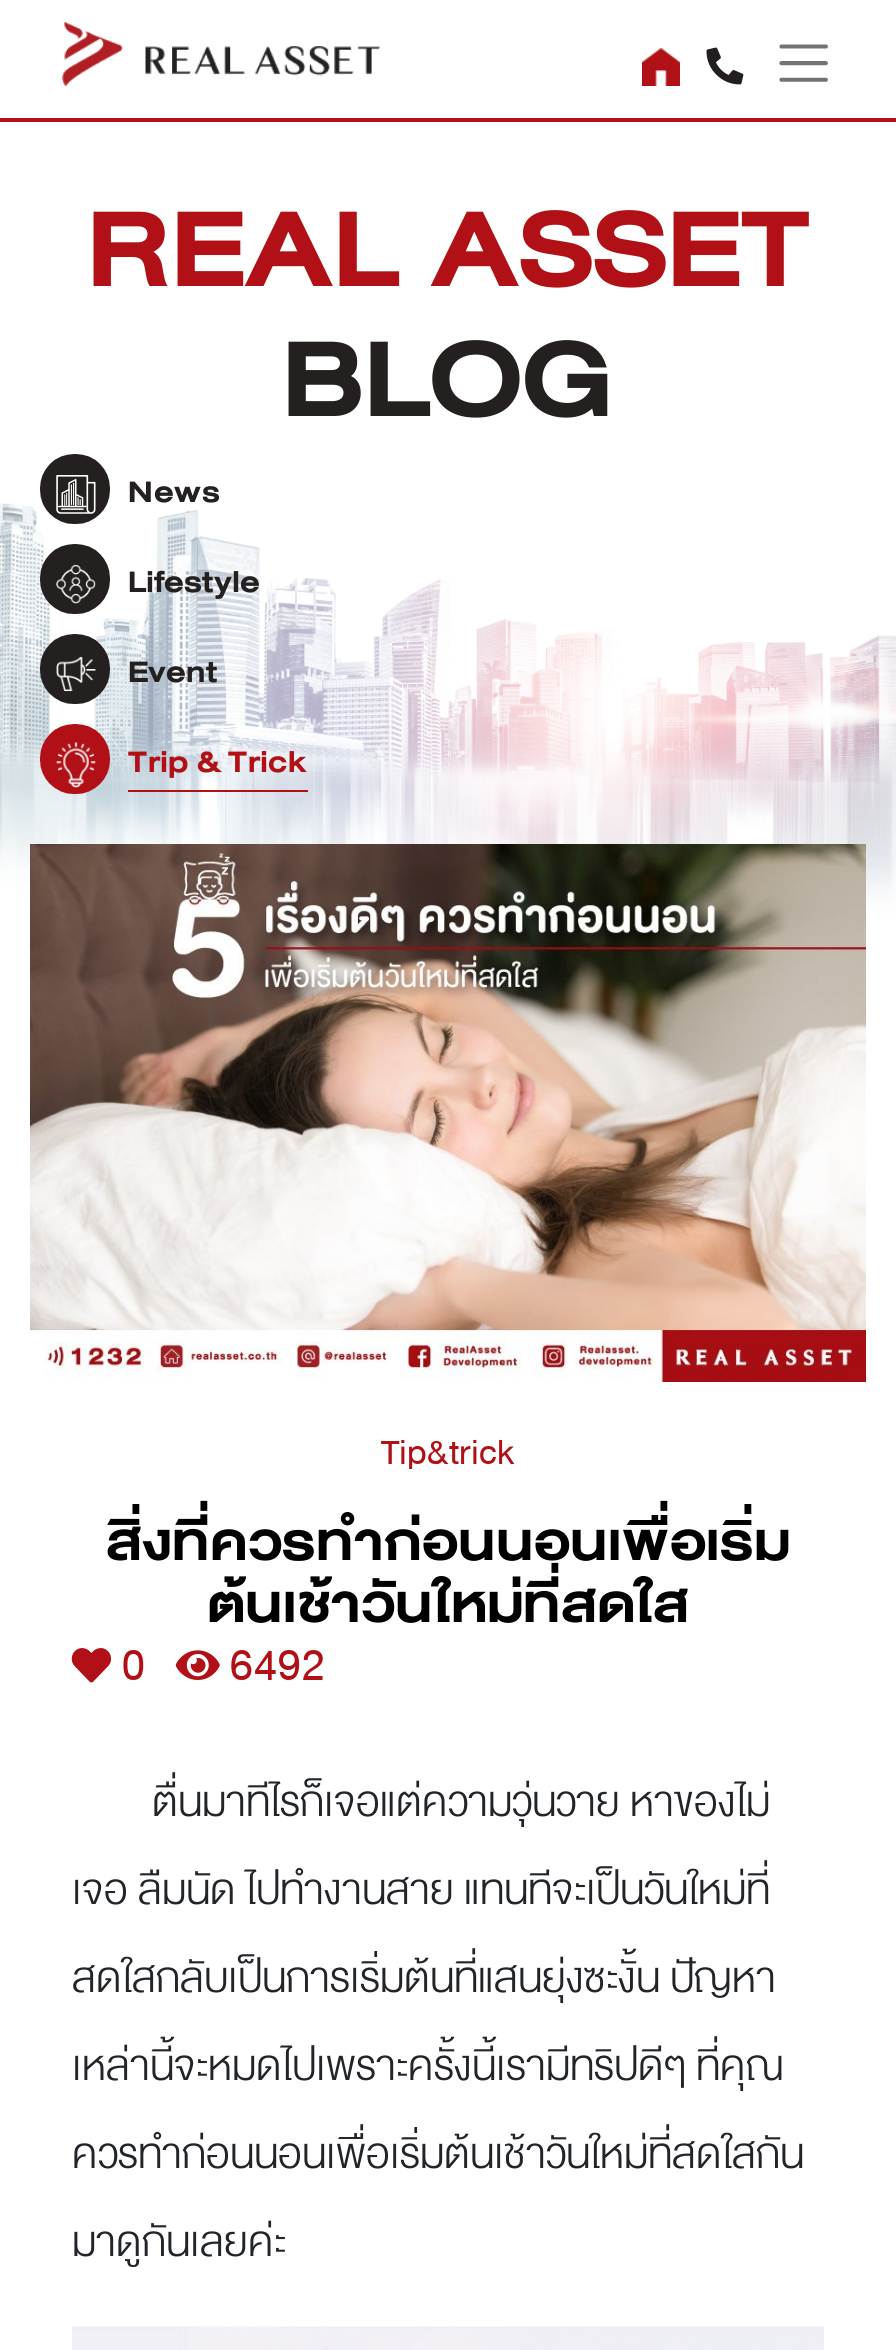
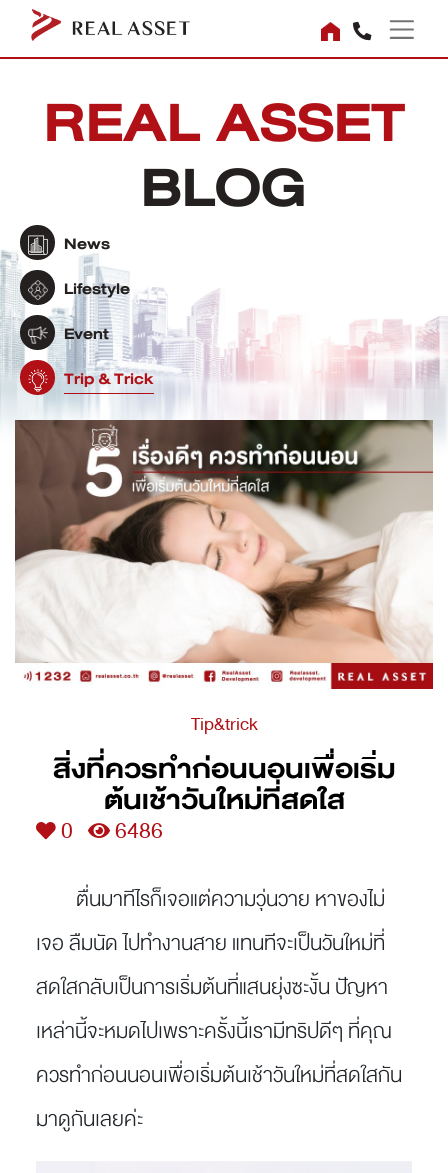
- 0 6492
+ 0 6486
